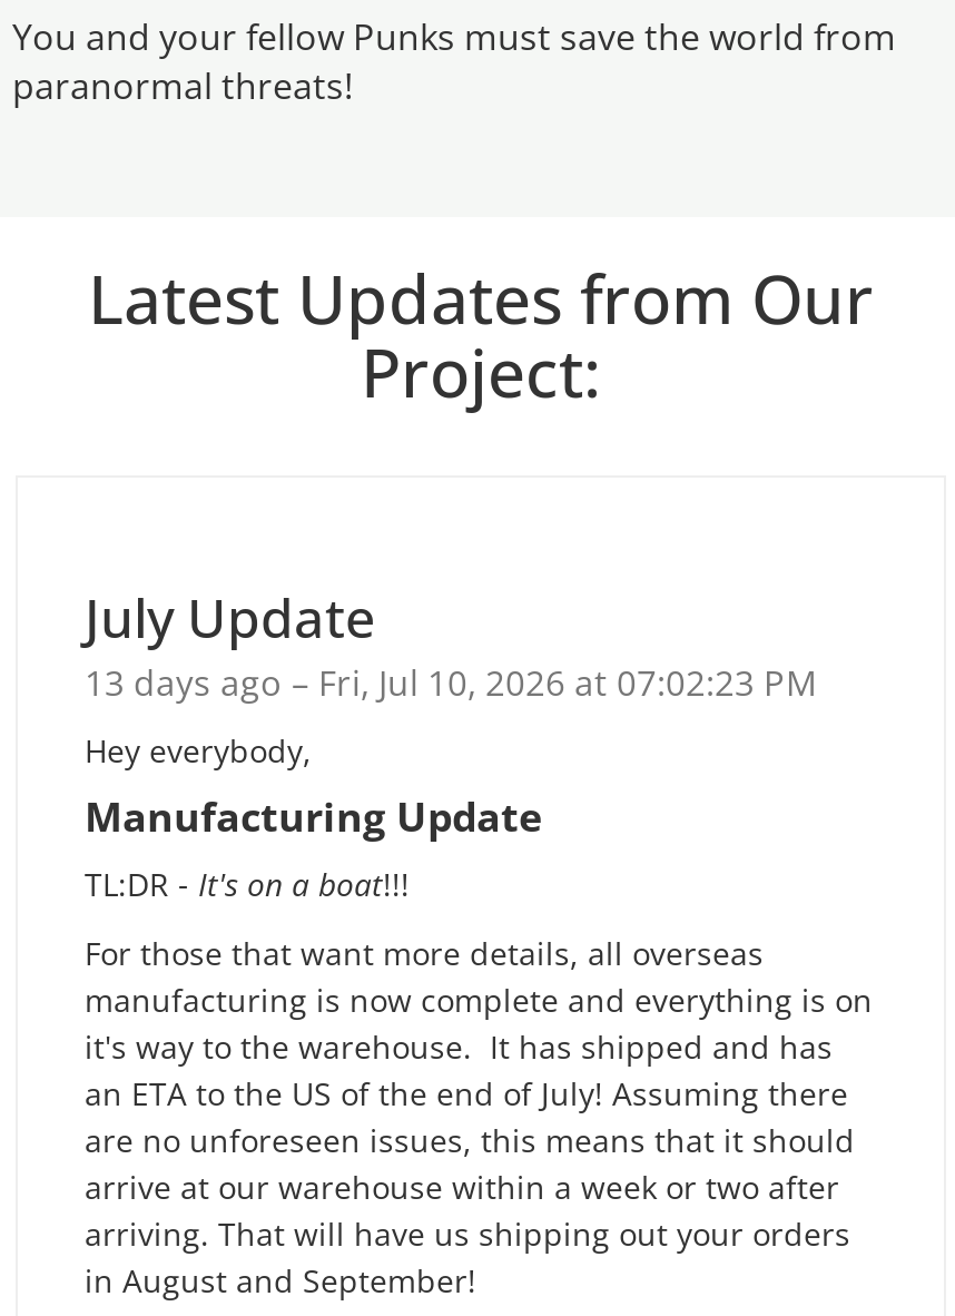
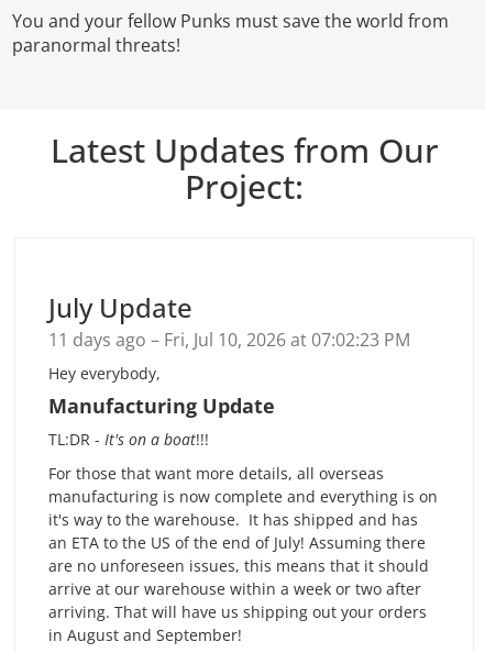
- 13 days ago – Fri, Jul 10, 2026 at 07:02:23 PM
+ 11 days ago – Fri, Jul 10, 2026 at 07:02:23 PM
